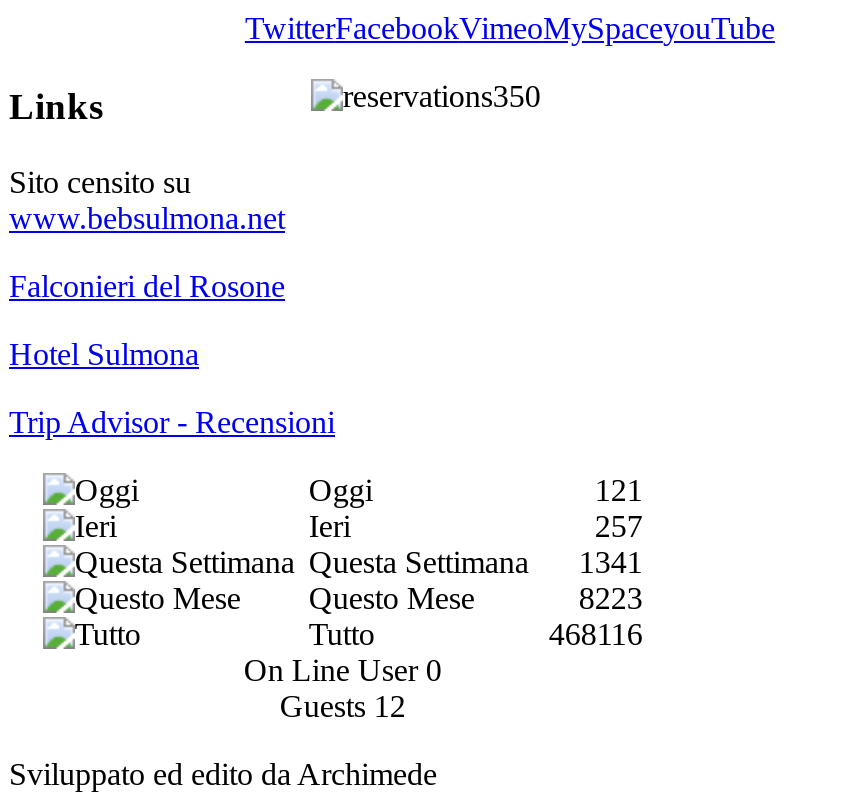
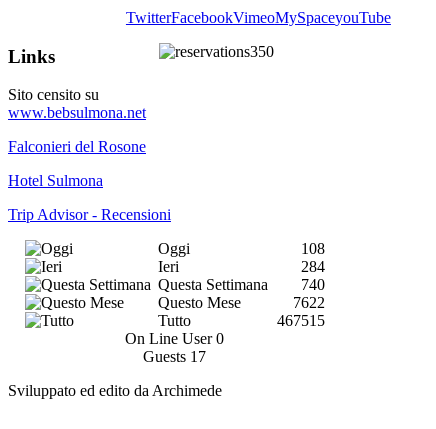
- 121
+ 108

- 257
+ 284

- Questa Settimana 1341
+ Questa Settimana 740

- 8223
+ 7622

- 468116
+ 467515

- Guests 12
+ Guests 17
